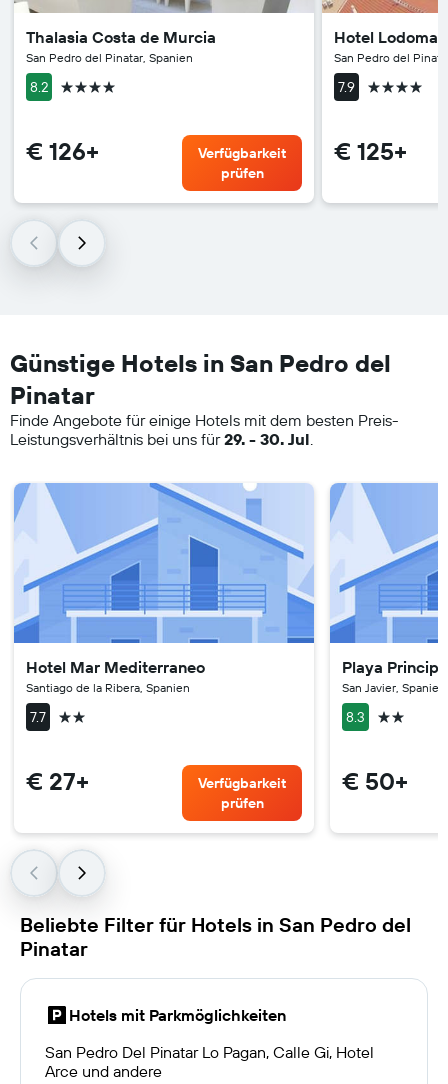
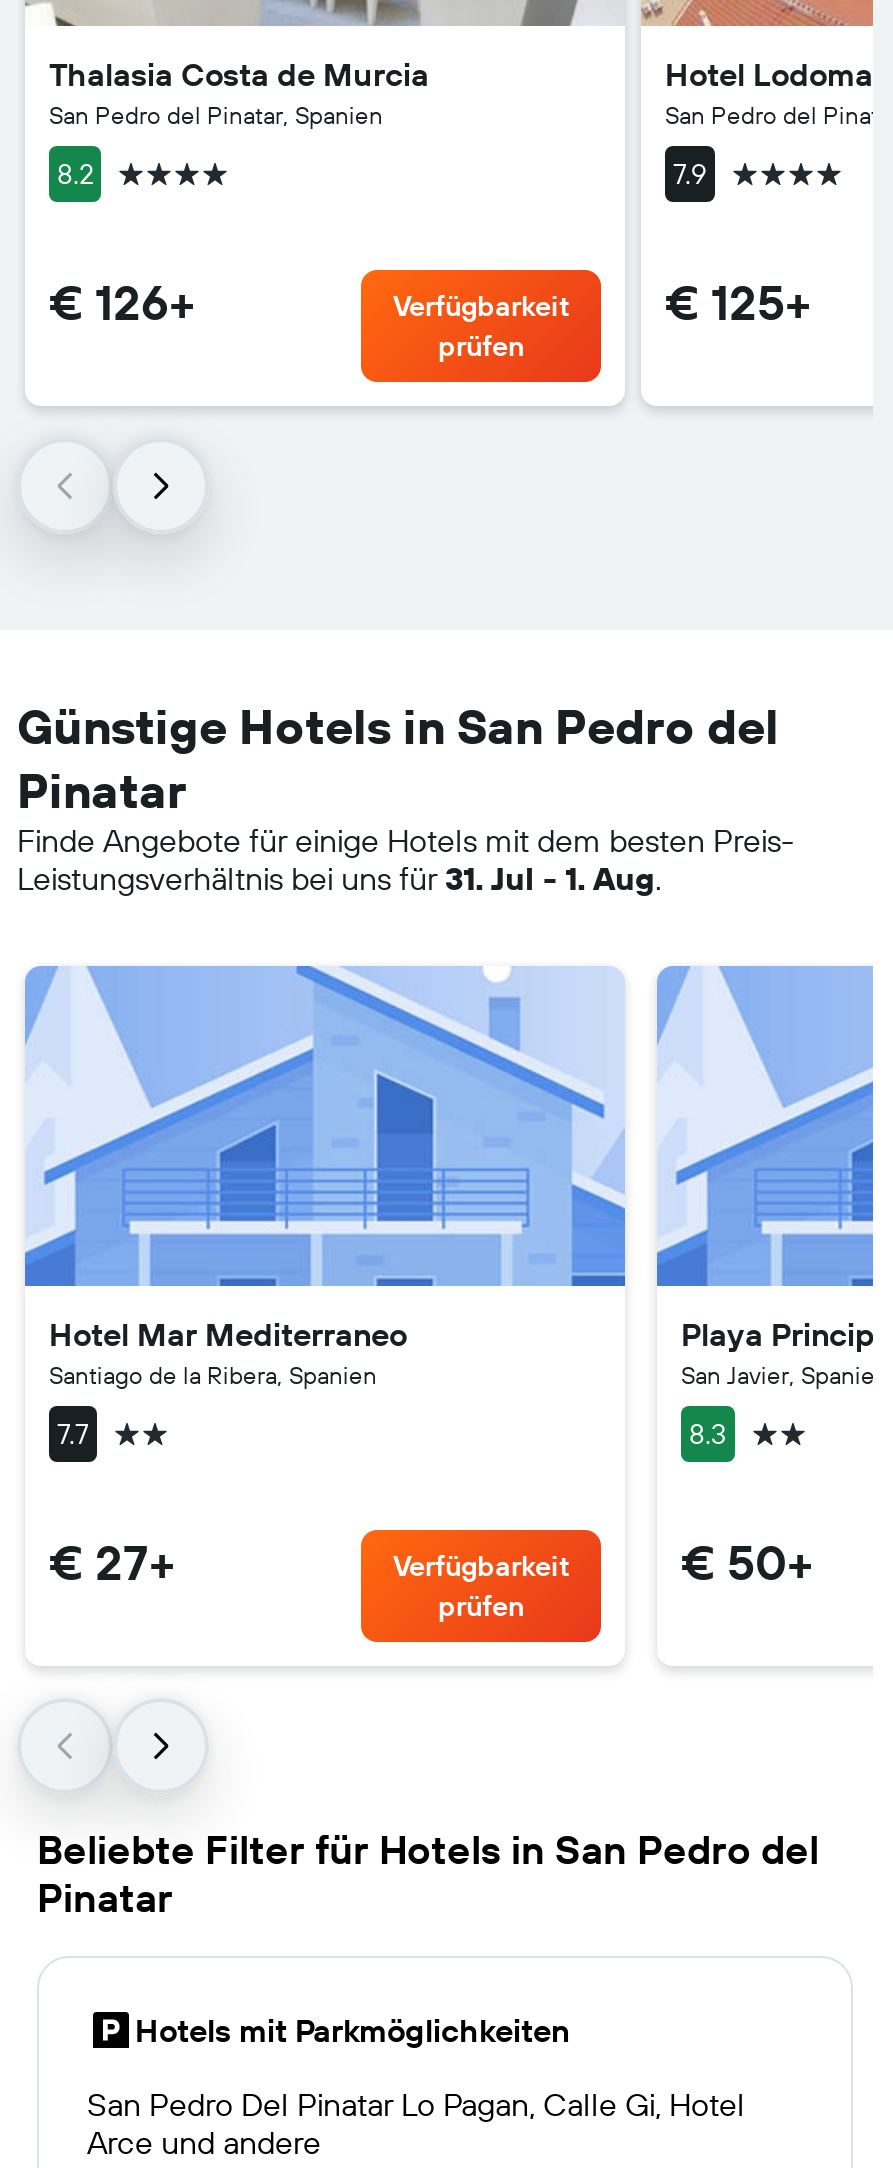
- Leistungsverhältnis bei uns für 29. - 30. Jul.
+ Leistungsverhältnis bei uns für 31. Jul - 1. Aug.
